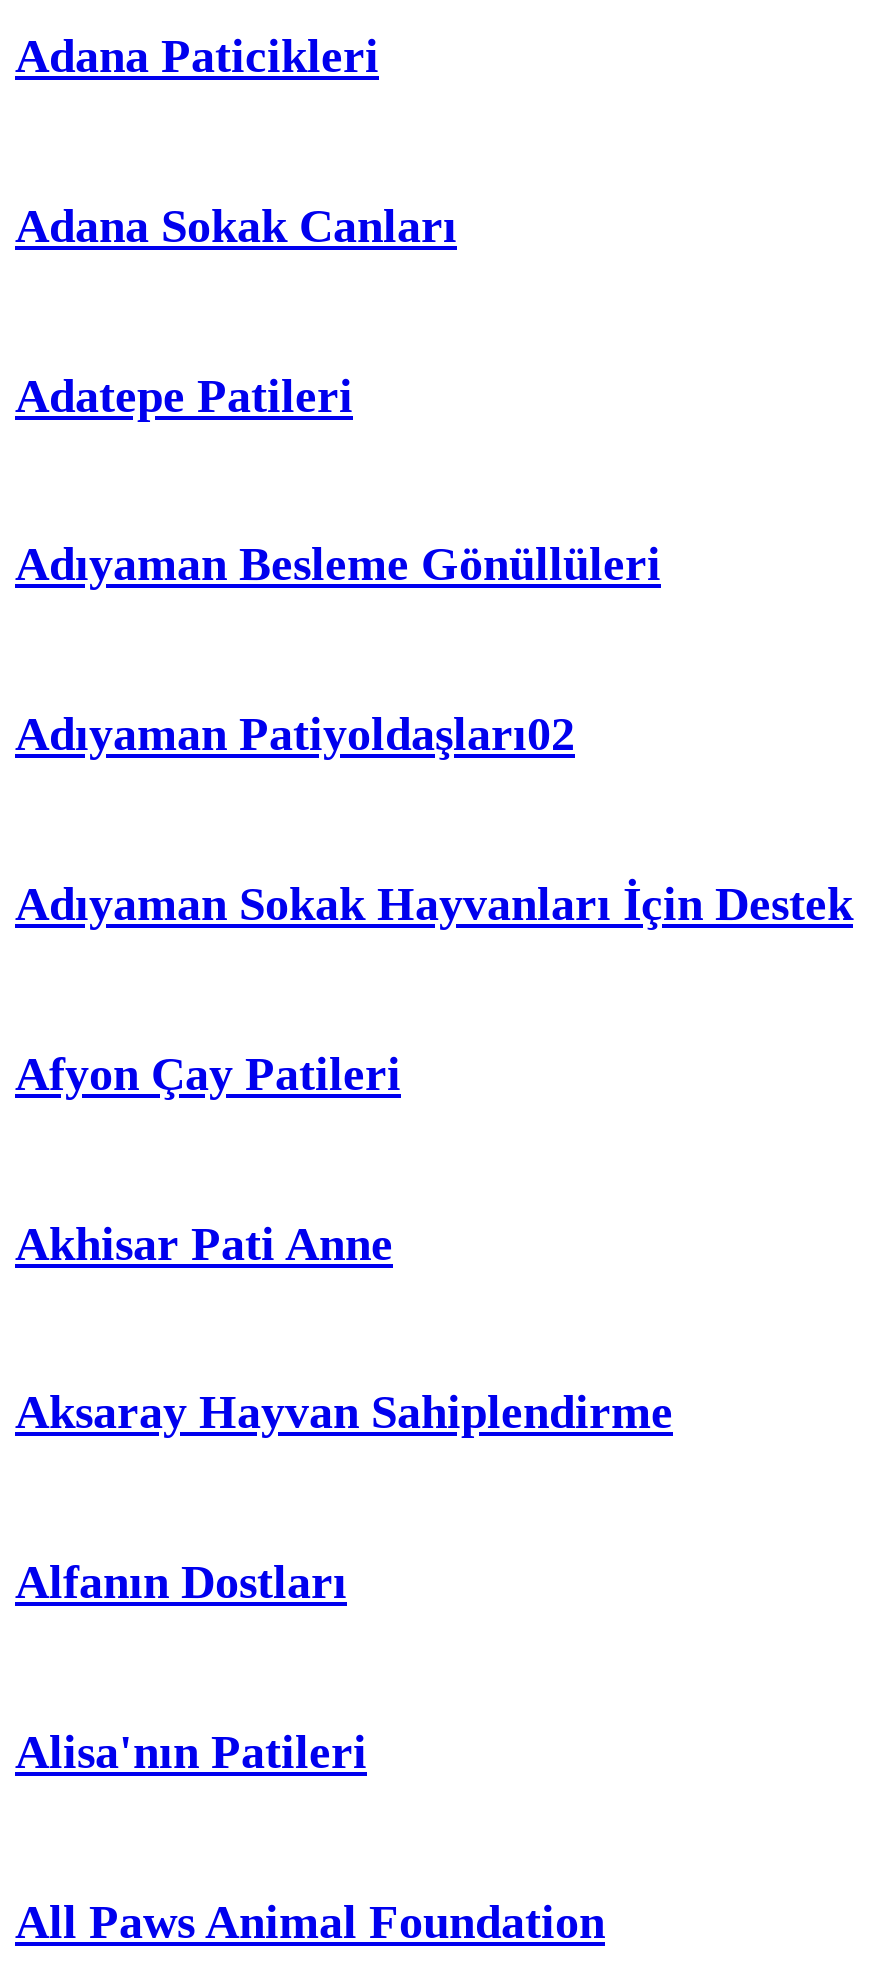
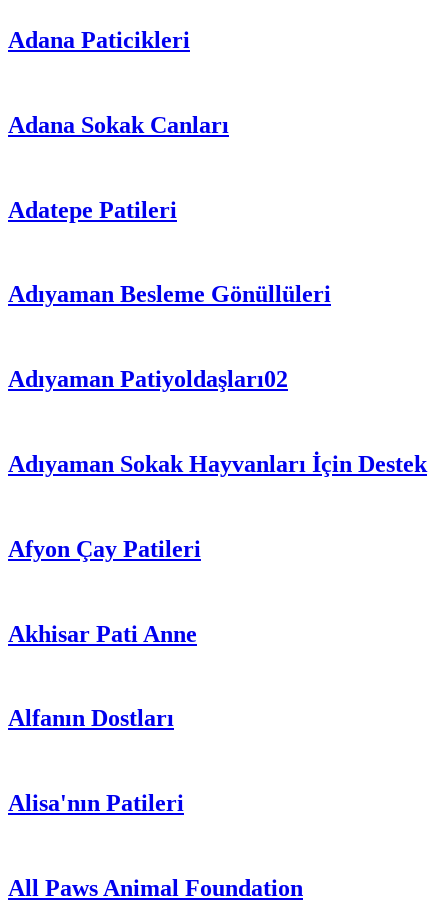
- Aksaray Hayvan Sahiplendirme
